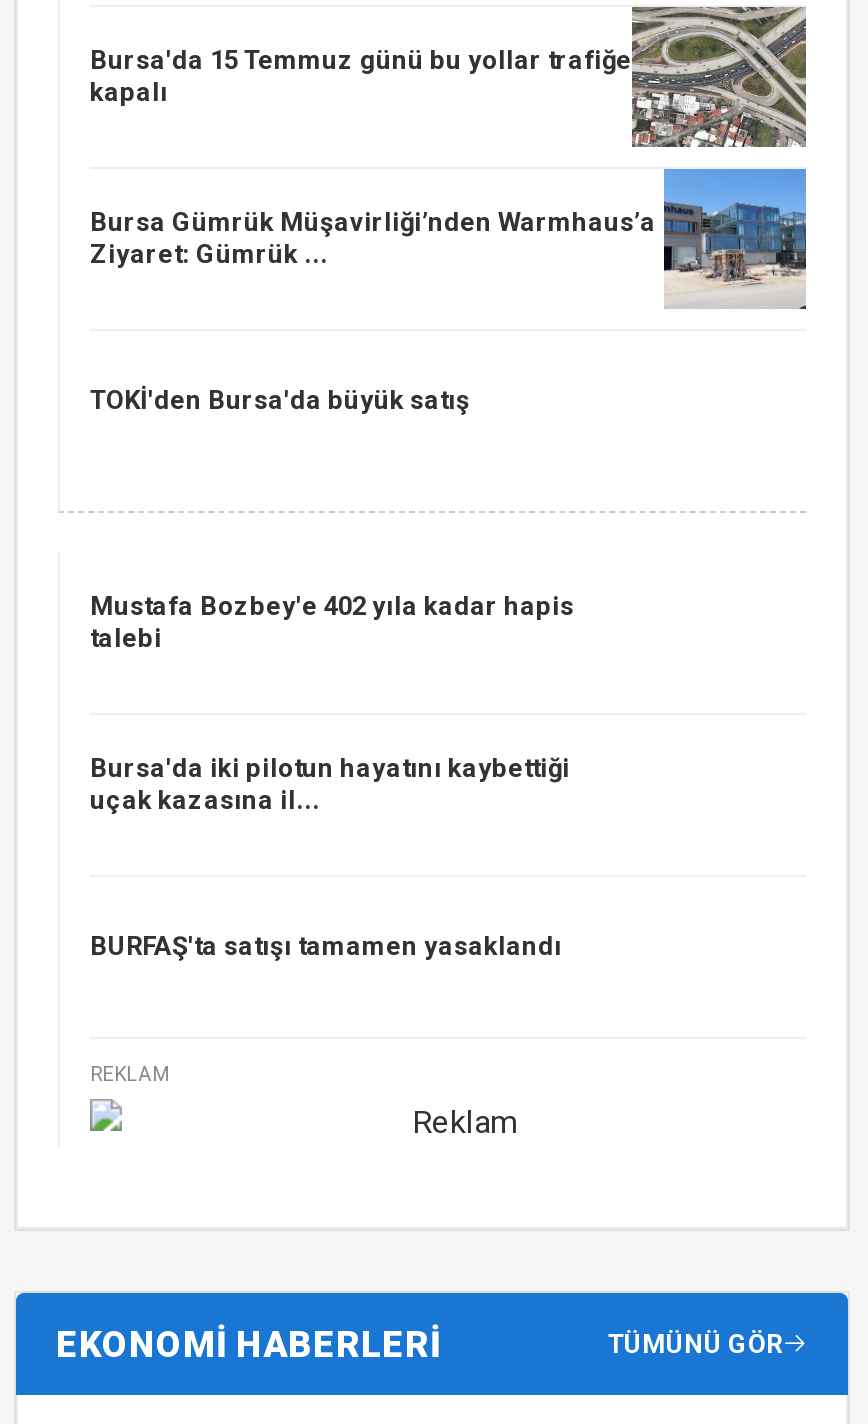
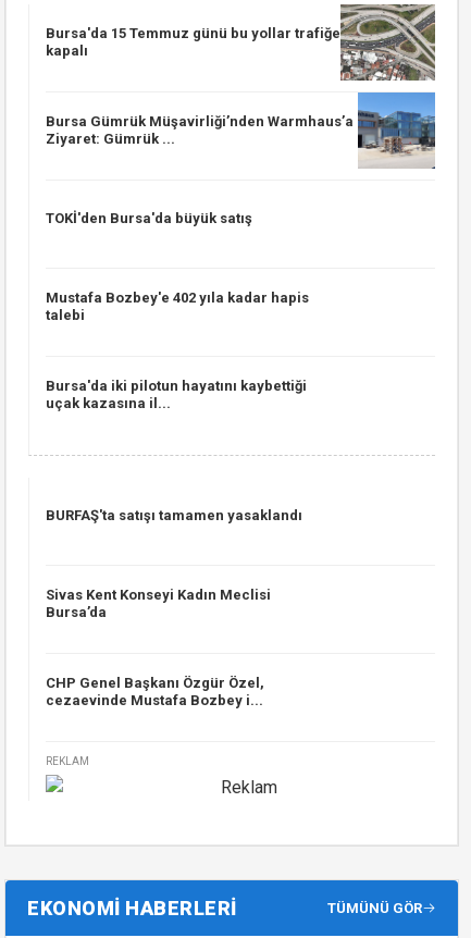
moved up: Mustafa Bozbey'e 402 yıla kadar hapis | talebi | Bursa'da iki pilotun hayatını kaybettiği | uçak kazasına il...

+ Sivas Kent Konseyi Kadın Meclisi
+ Bursa’da

+ CHP Genel Başkanı Özgür Özel,
+ cezaevinde Mustafa Bozbey i...
